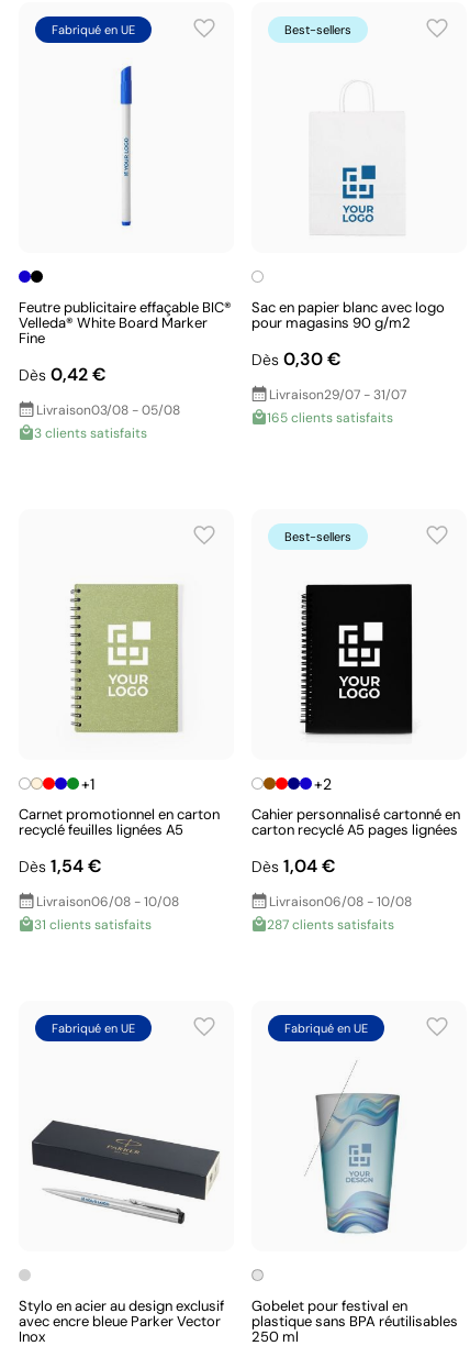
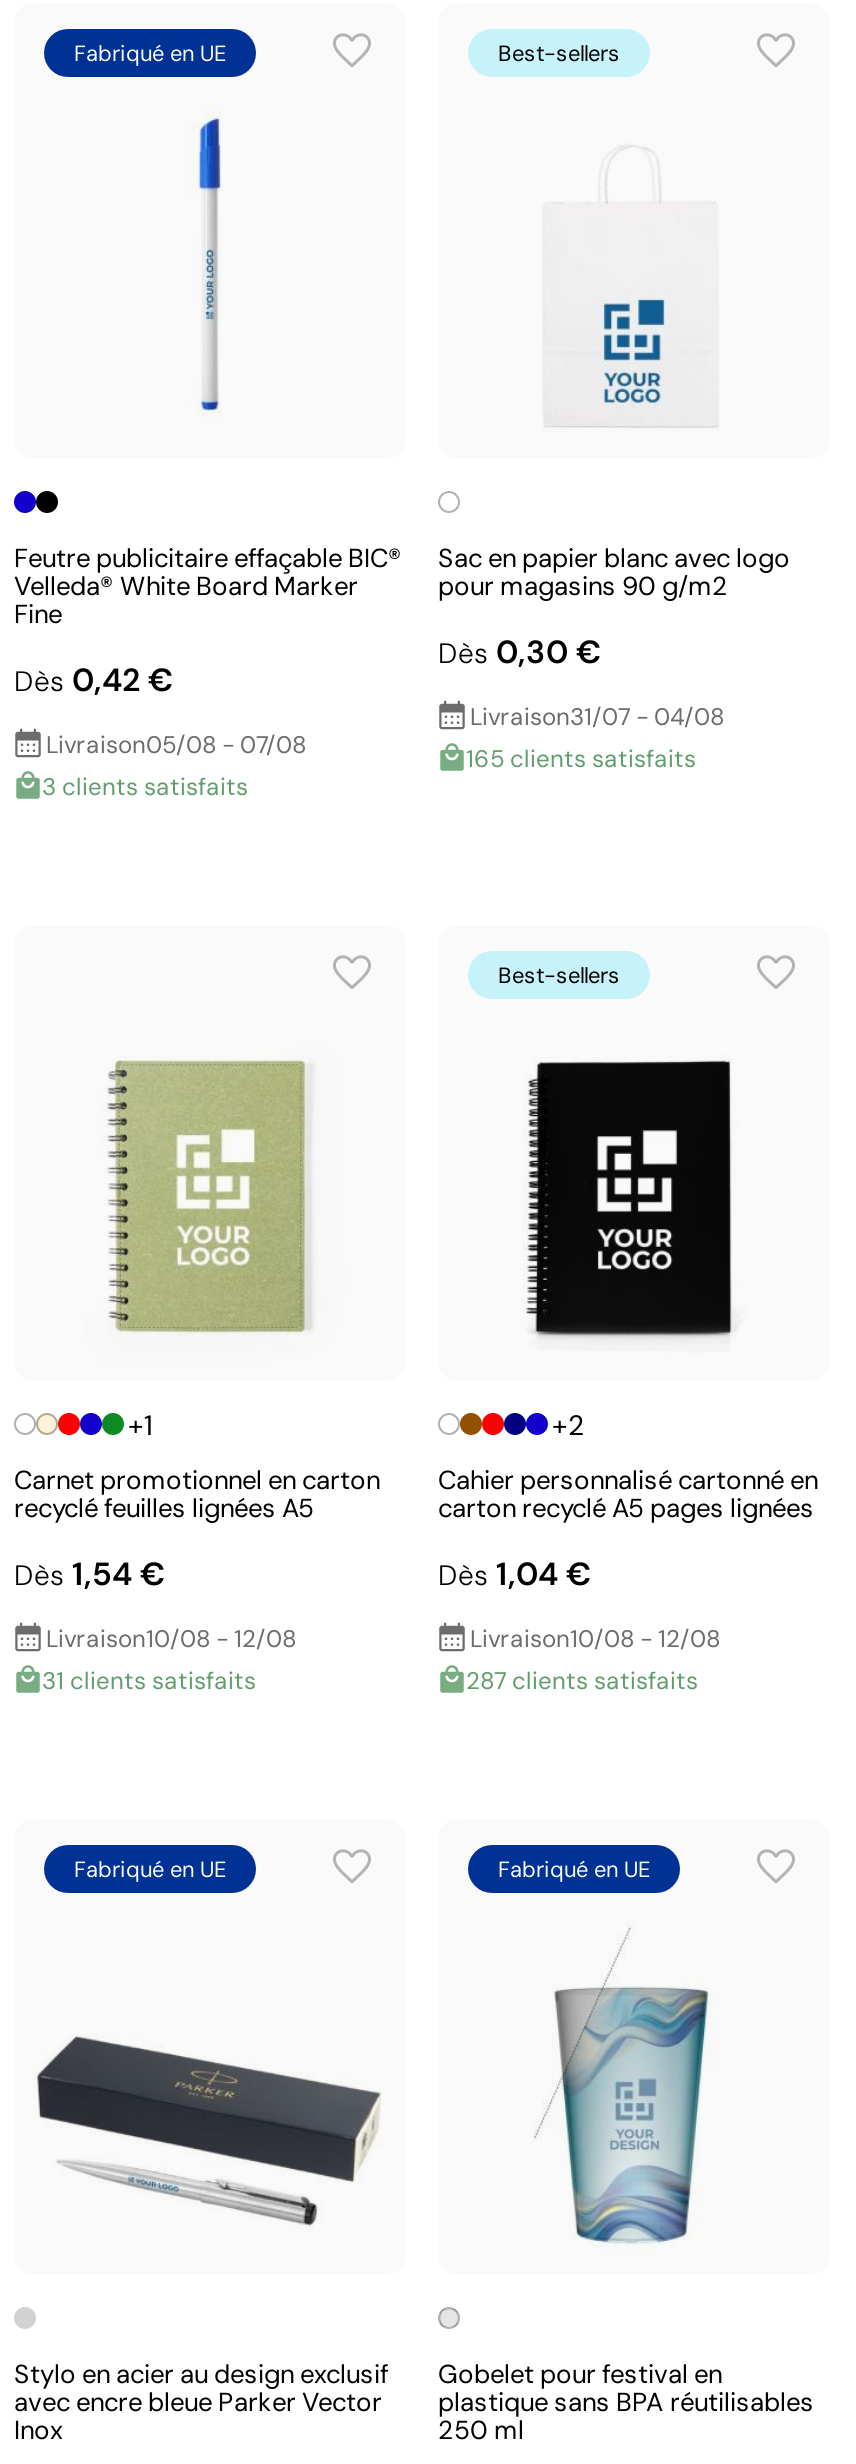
- Livraison29/07 - 31/07
+ Livraison31/07 - 04/08

- Livraison03/08 - 05/08
+ Livraison05/08 - 07/08

- Livraison06/08 - 10/08
+ Livraison10/08 - 12/08

- Livraison06/08 - 10/08
+ Livraison10/08 - 12/08
